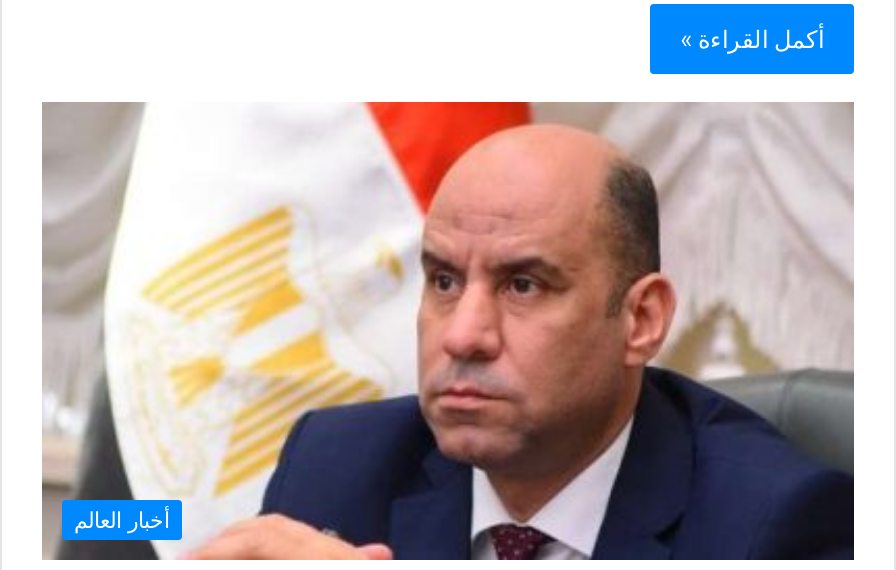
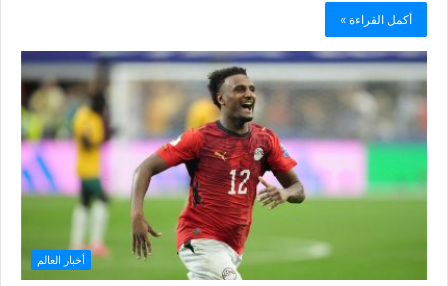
- [image]
+ [image]
